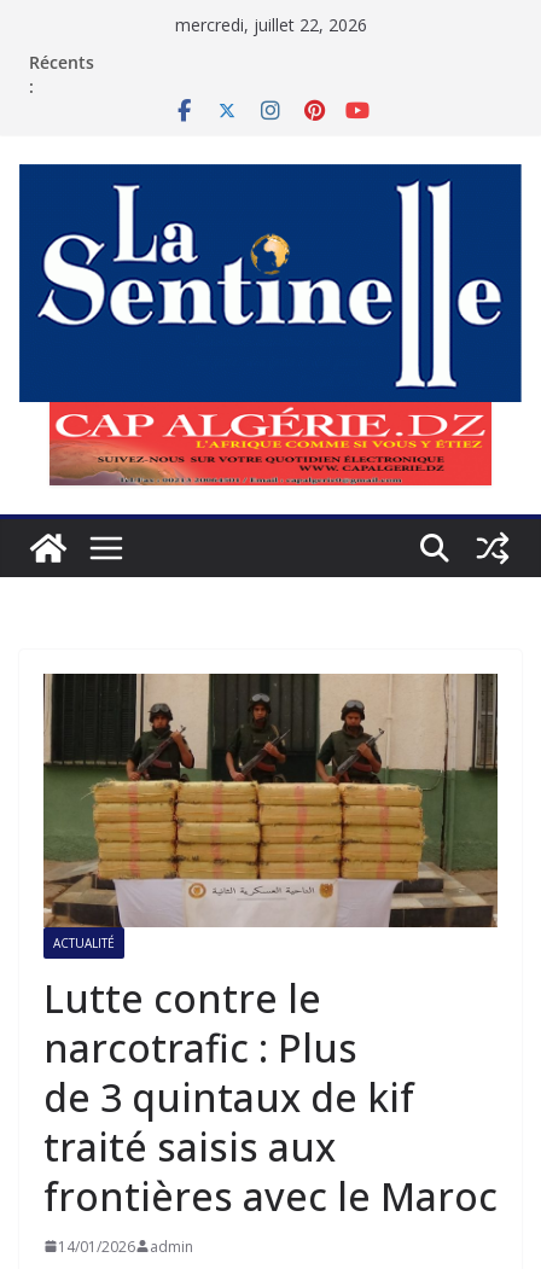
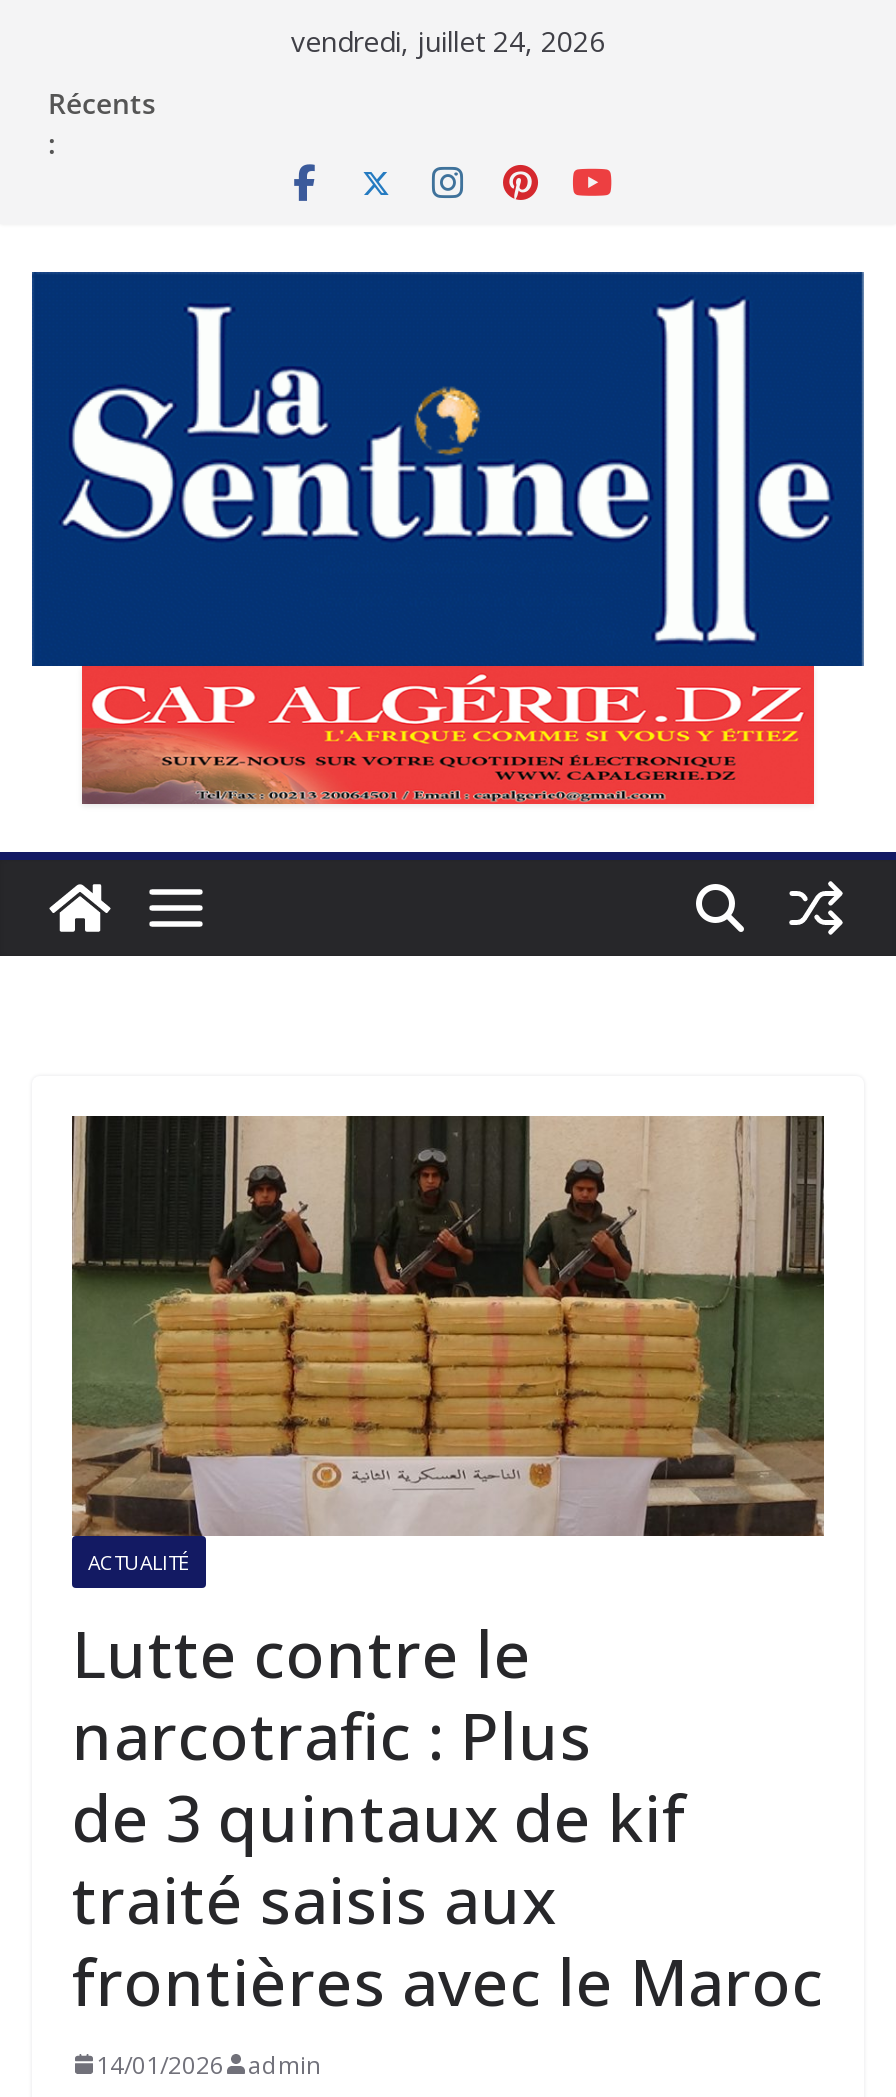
- mercredi, juillet 22, 2026
+ vendredi, juillet 24, 2026
